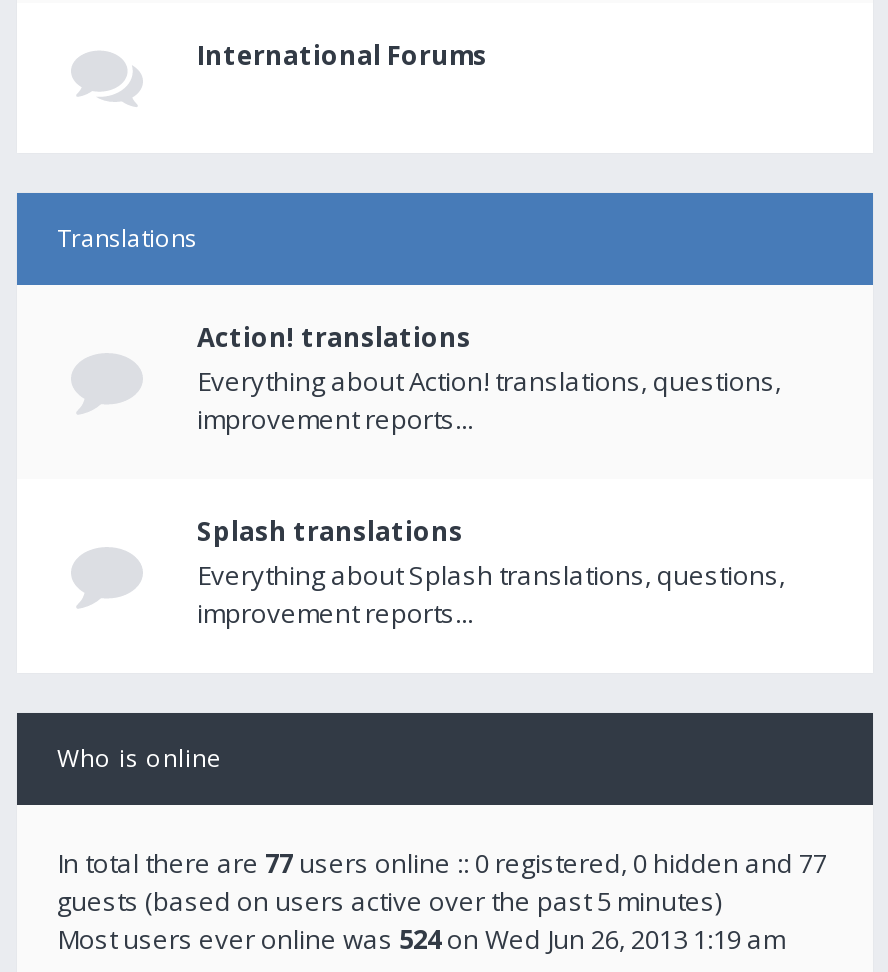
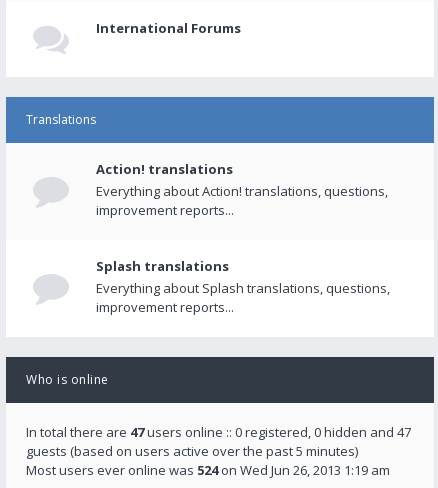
- In total there are 77 users online :: 0 registered, 0 hidden and 77
+ In total there are 47 users online :: 0 registered, 0 hidden and 47
